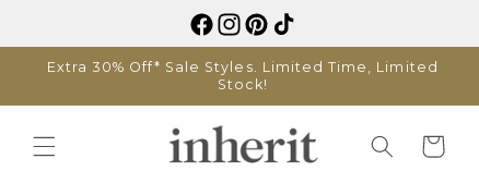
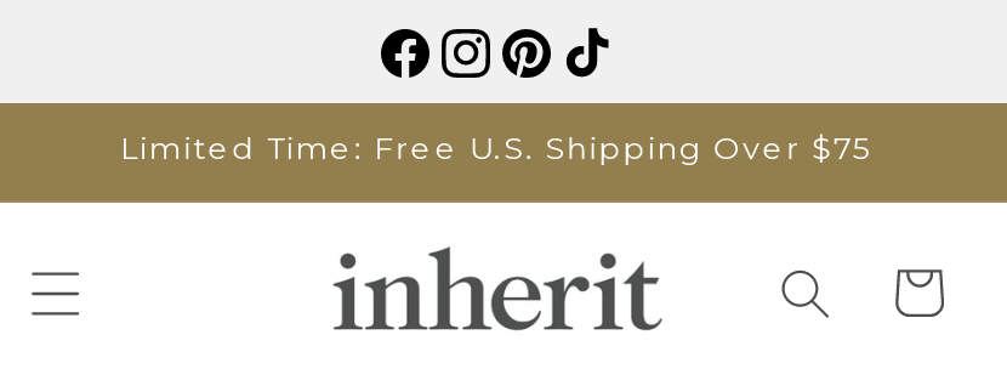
- Extra 30% Off* Sale Styles. Limited Time, Limited
- Stock!
+ Limited Time: Free U.S. Shipping Over $75
